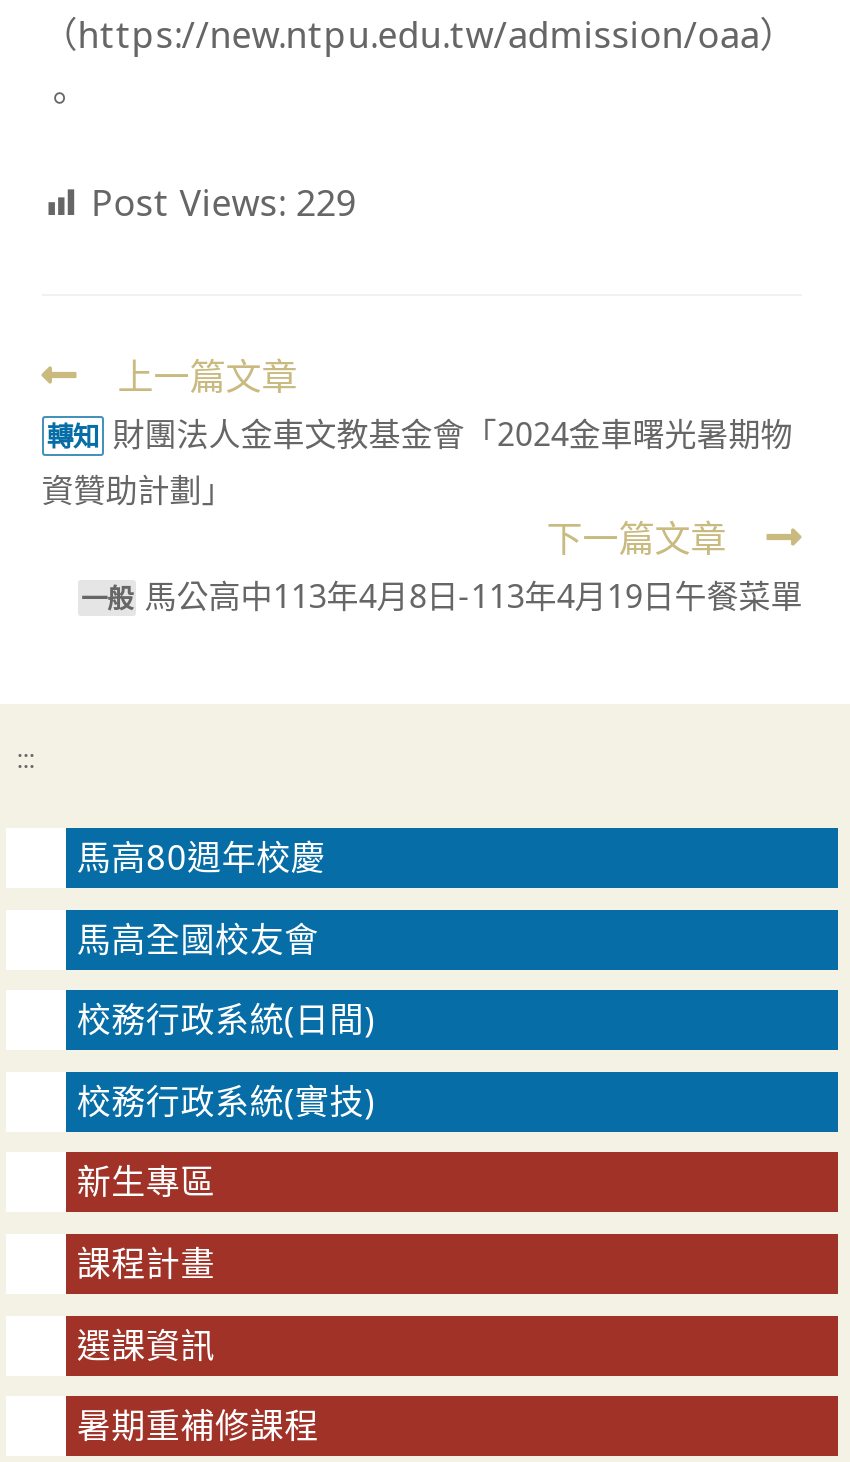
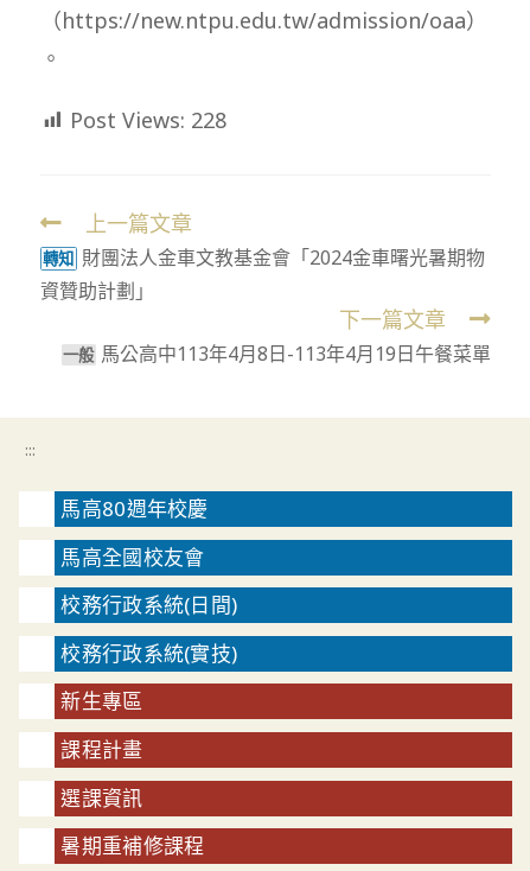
- Post Views: 229
+ Post Views: 228
